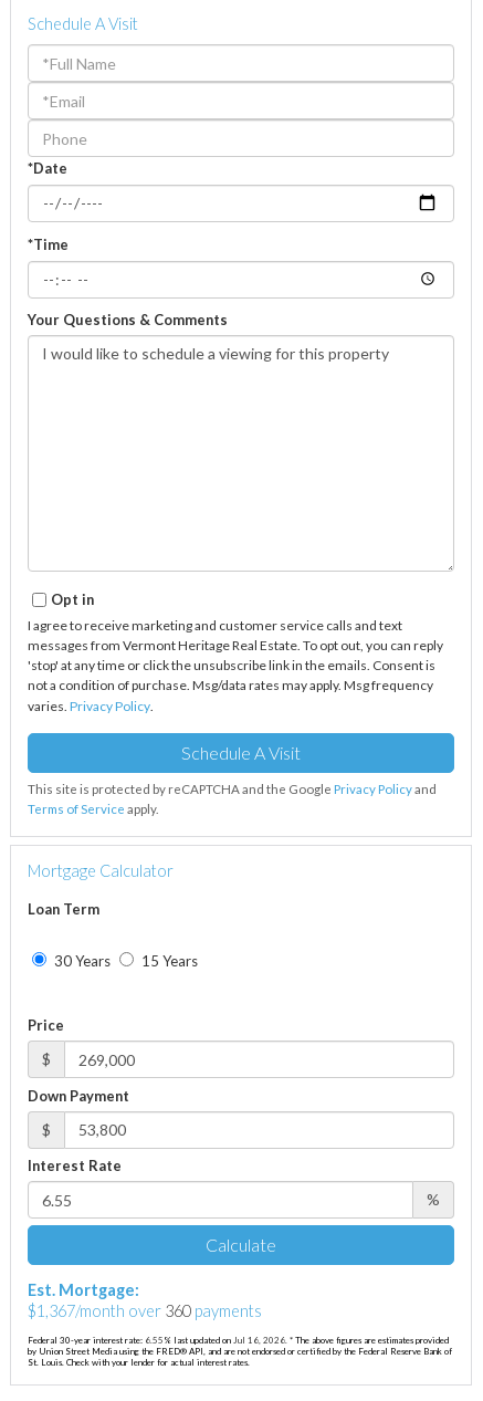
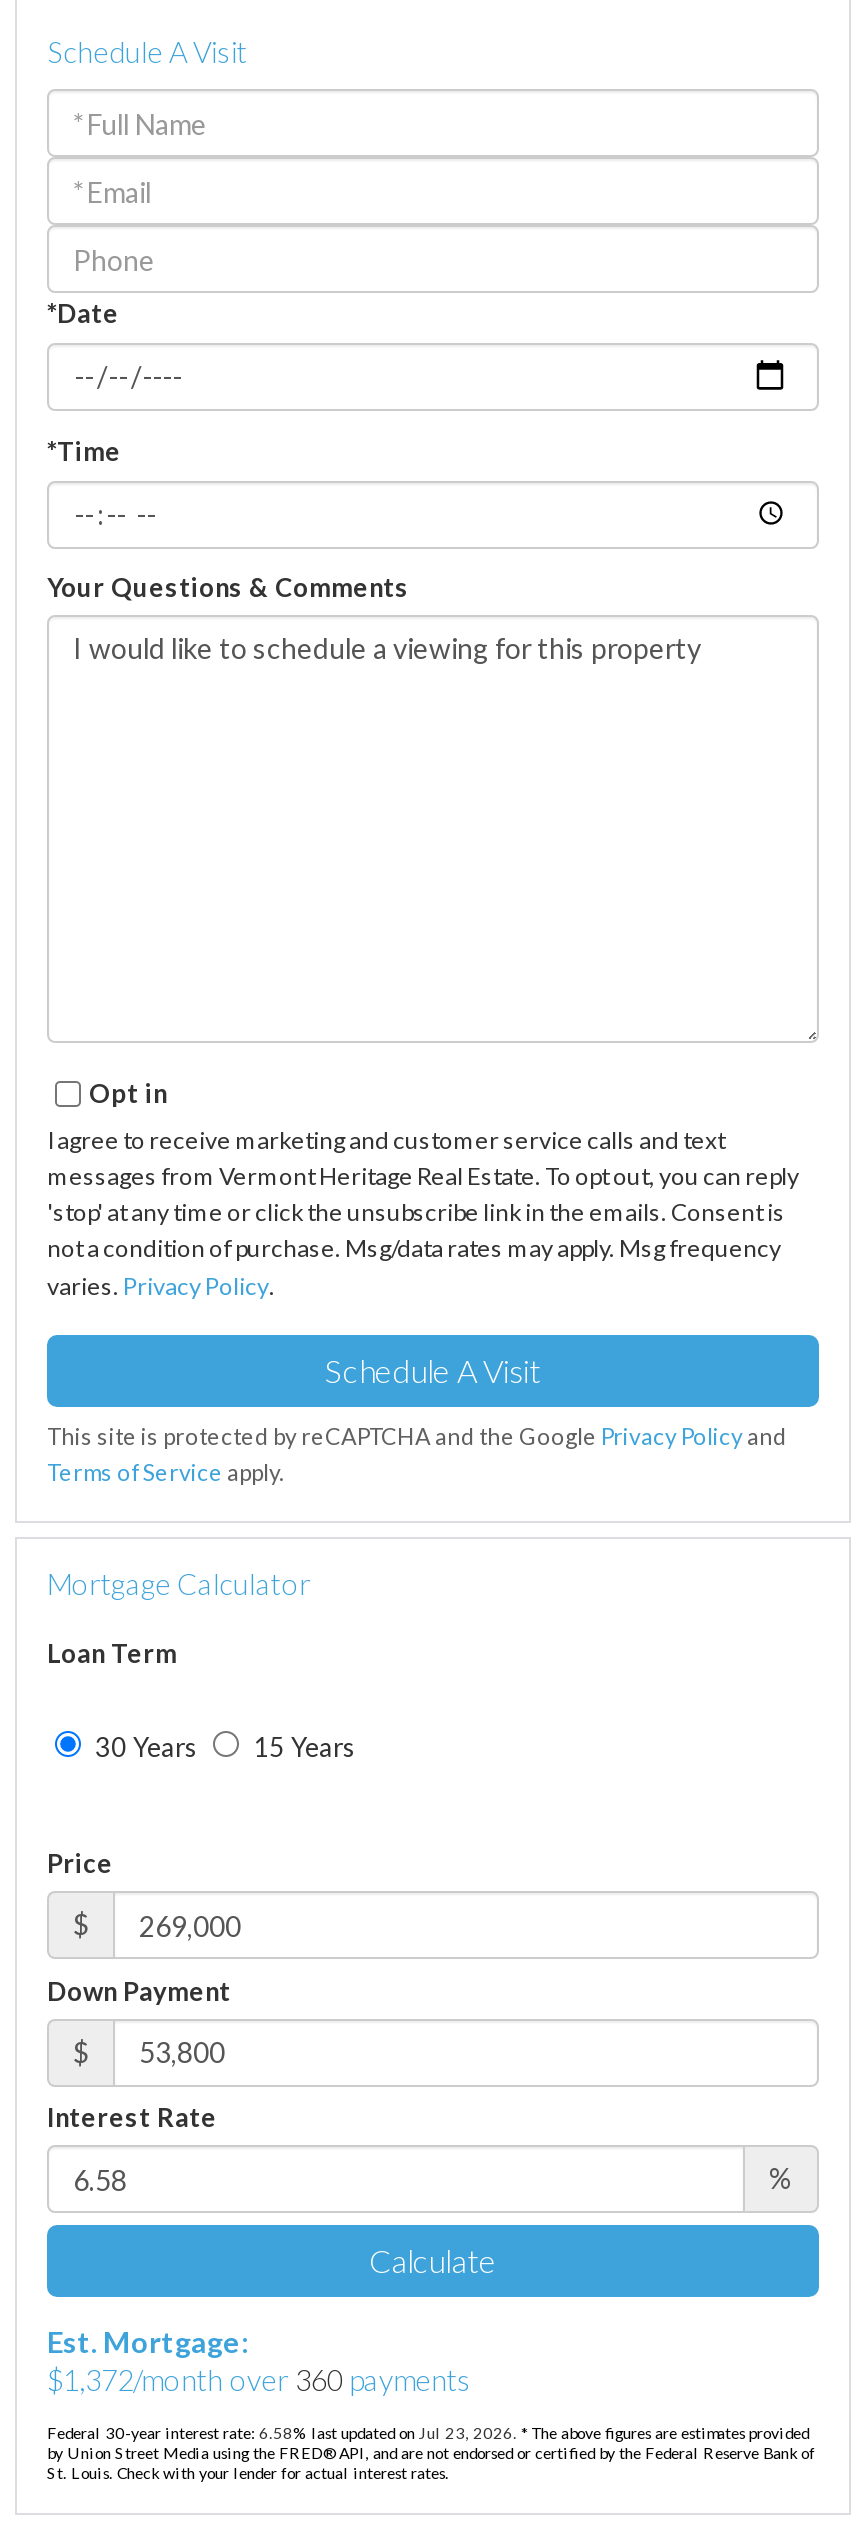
- $1,367/month over 360 payments
+ $1,372/month over 360 payments

- Federal 30-year interest rate: 6.55% last updated on Jul 16, 2026. * The above figures are estimates provided
+ Federal 30-year interest rate: 6.58% last updated on Jul 23, 2026. * The above figures are estimates provided
